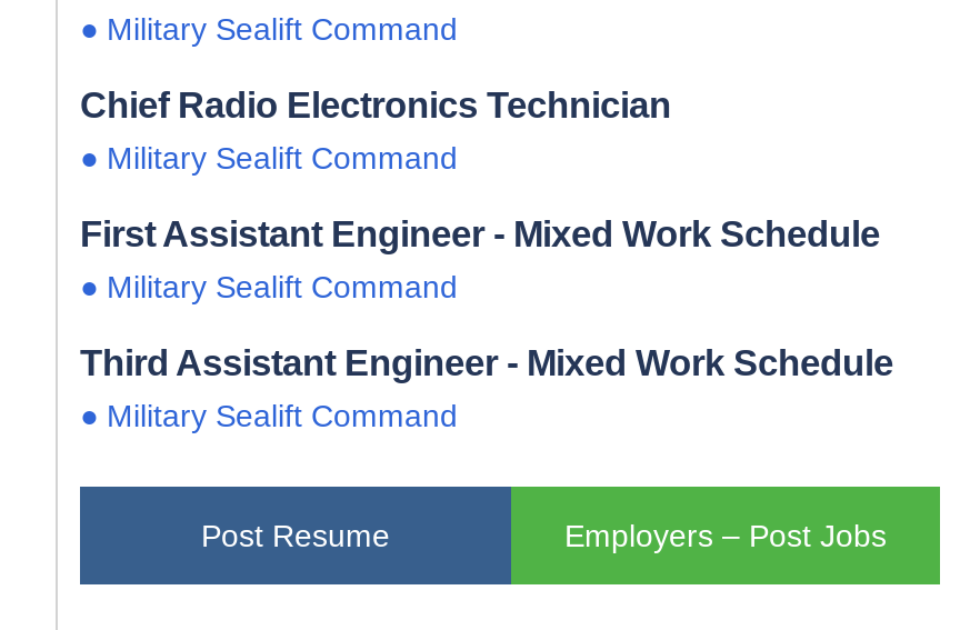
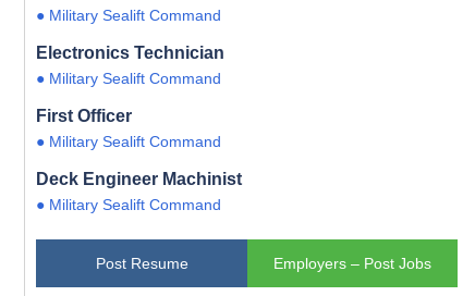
- Chief Radio Electronics Technician
+ Electronics Technician

- First Assistant Engineer - Mixed Work Schedule
+ First Officer

- Third Assistant Engineer - Mixed Work Schedule
+ Deck Engineer Machinist
